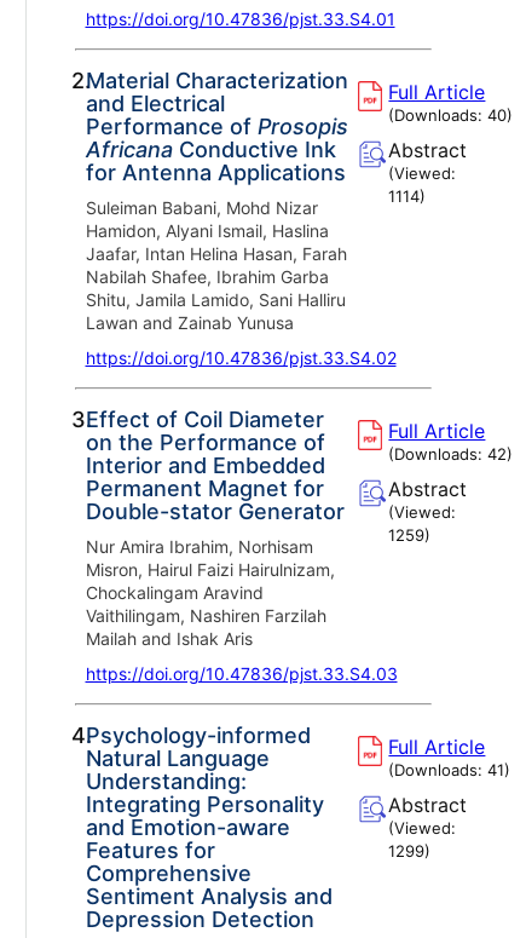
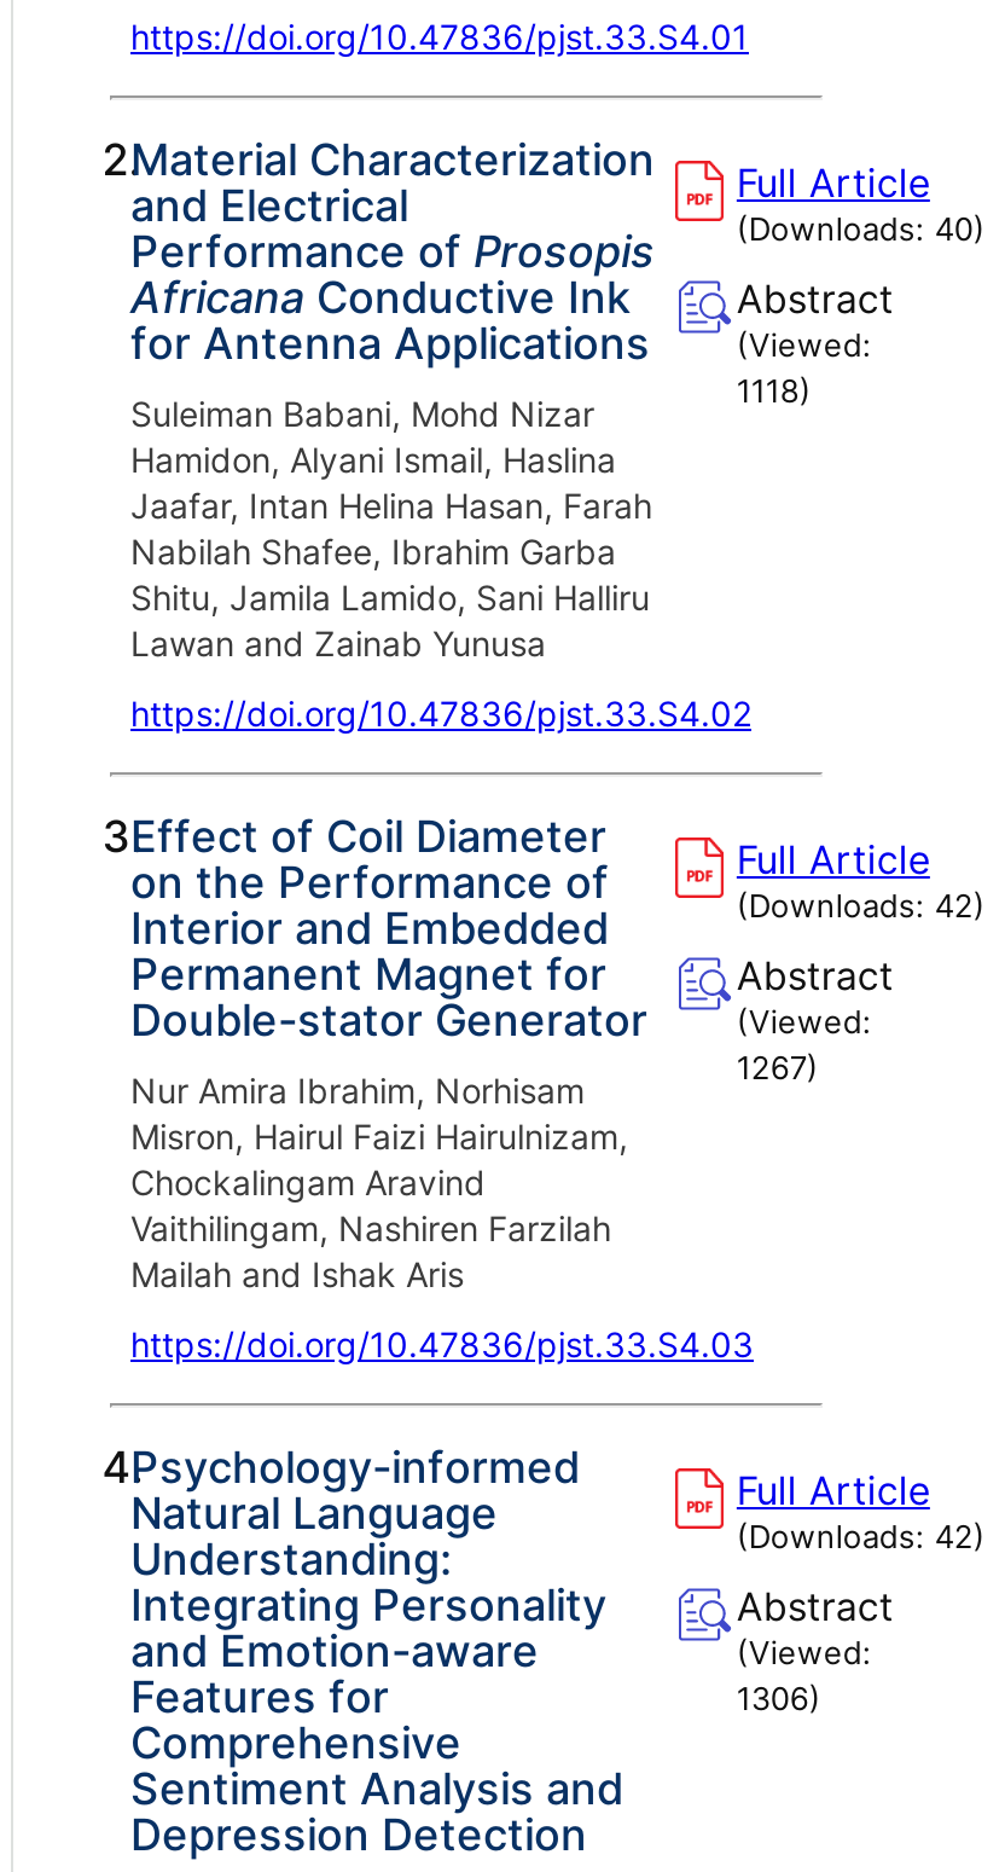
- 1114)
+ 1118)

- 1259)
+ 1267)

- (Downloads: 41)
+ (Downloads: 42)

- 1299)
+ 1306)
